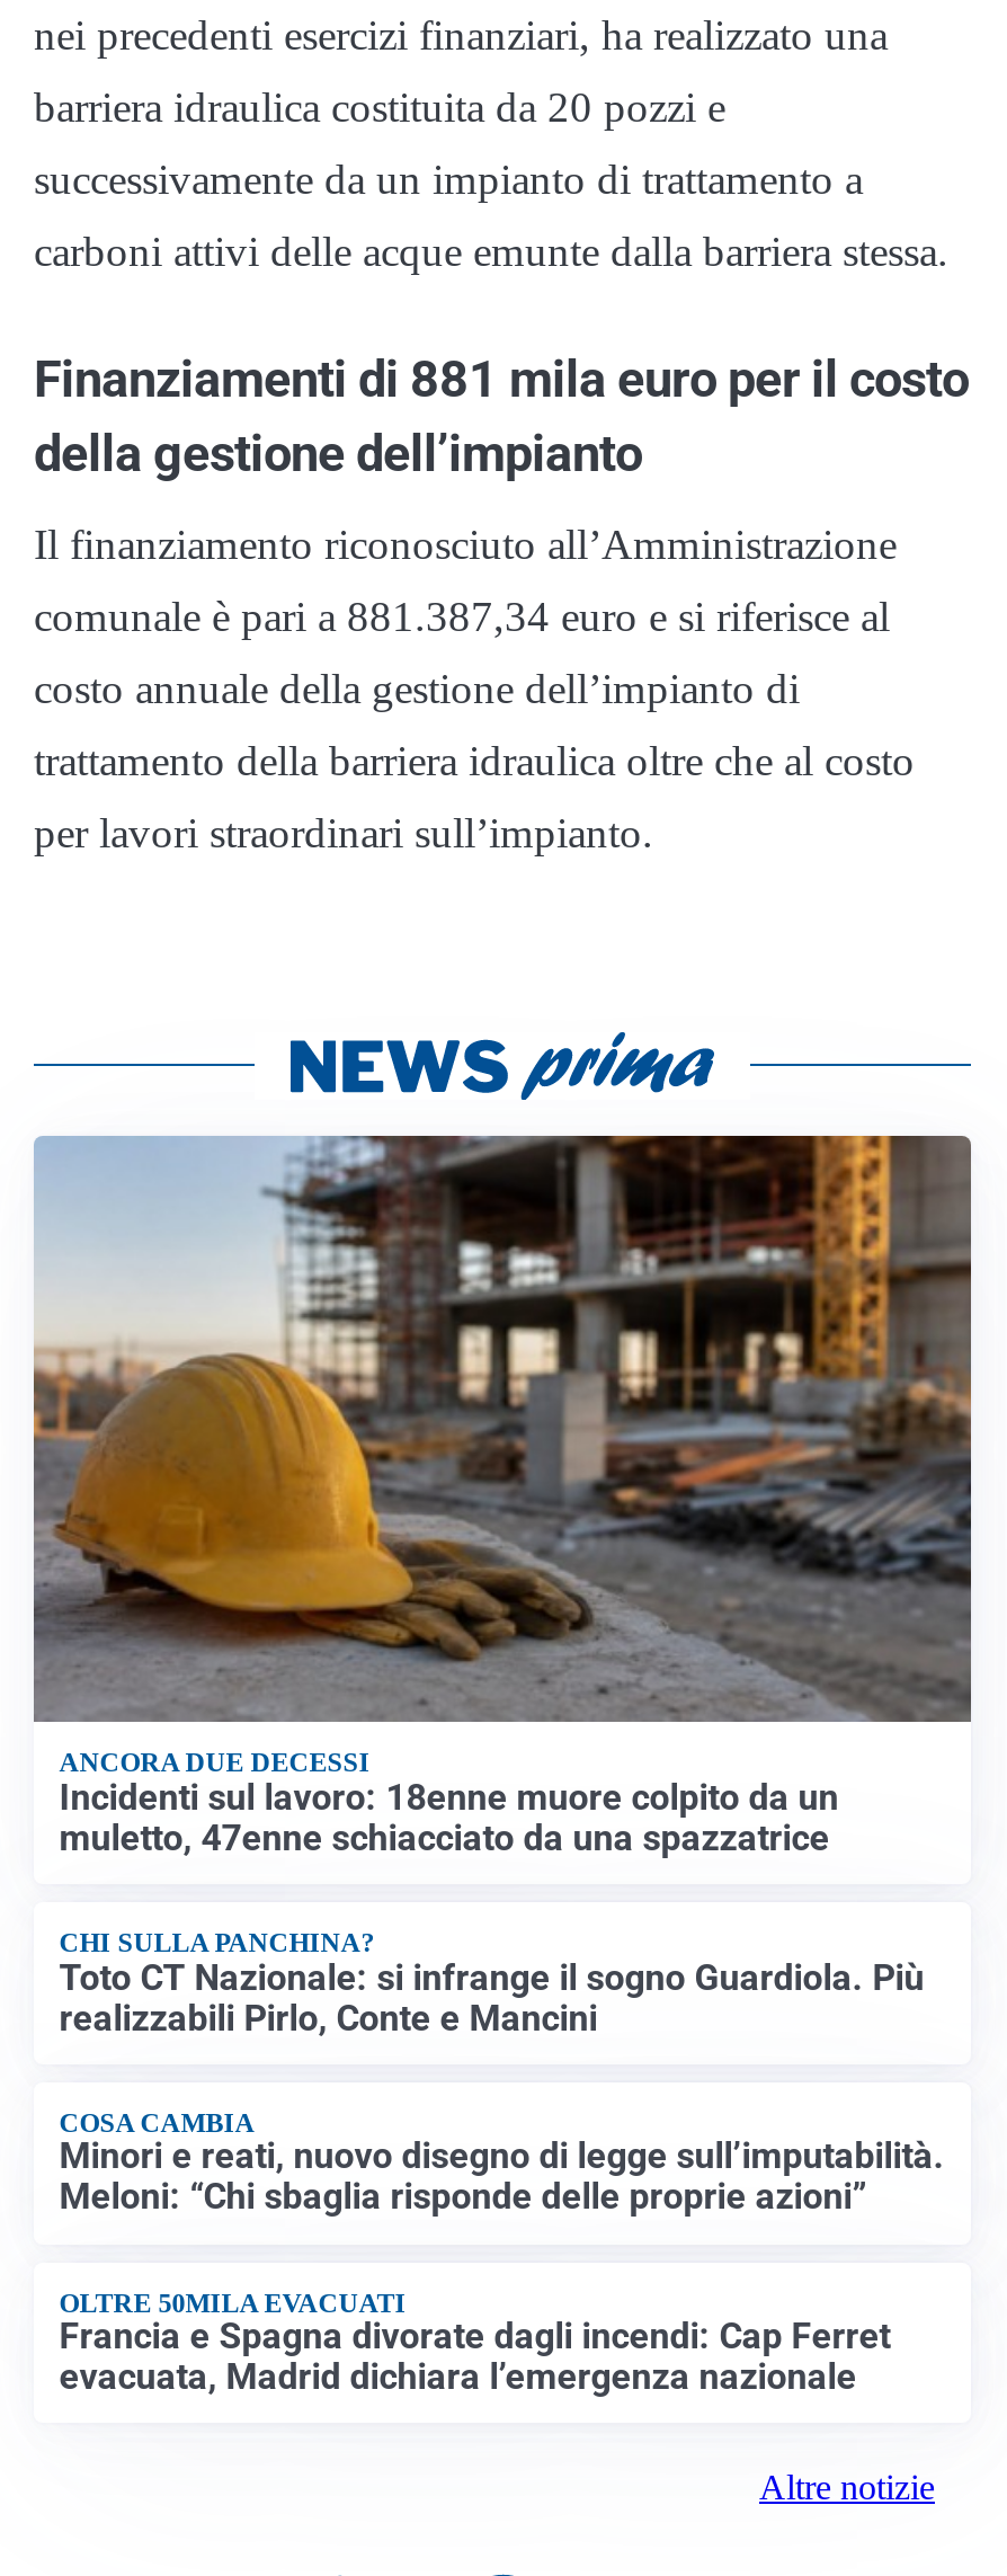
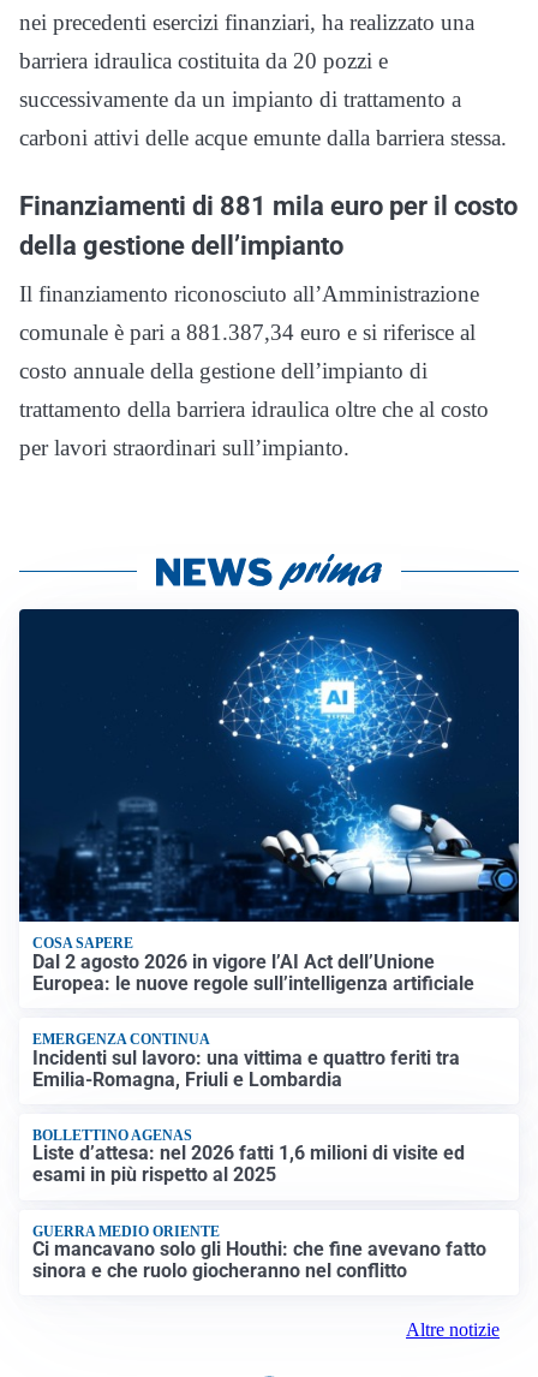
- [image]
- ANCORA DUE DECESSI
- Incidenti sul lavoro: 18enne muore colpito da un
- muletto, 47enne schiacciato da una spazzatrice
+ [image]
+ COSA SAPERE
+ Dal 2 agosto 2026 in vigore l’AI Act dell’Unione
+ Europea: le nuove regole sull’intelligenza artificiale

- CHI SULLA PANCHINA?
- Toto CT Nazionale: si infrange il sogno Guardiola. Più
- realizzabili Pirlo, Conte e Mancini
+ EMERGENZA CONTINUA
+ Incidenti sul lavoro: una vittima e quattro feriti tra
+ Emilia-Romagna, Friuli e Lombardia

- COSA CAMBIA
- Minori e reati, nuovo disegno di legge sull’imputabilità.
- Meloni: “Chi sbaglia risponde delle proprie azioni”
+ BOLLETTINO AGENAS
+ Liste d’attesa: nel 2026 fatti 1,6 milioni di visite ed
+ esami in più rispetto al 2025

- OLTRE 50MILA EVACUATI
- Francia e Spagna divorate dagli incendi: Cap Ferret
- evacuata, Madrid dichiara l’emergenza nazionale
+ GUERRA MEDIO ORIENTE
+ Ci mancavano solo gli Houthi: che fine avevano fatto
+ sinora e che ruolo giocheranno nel conflitto
